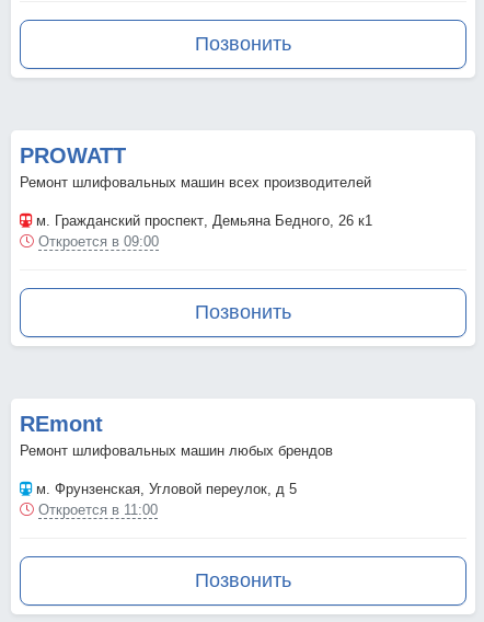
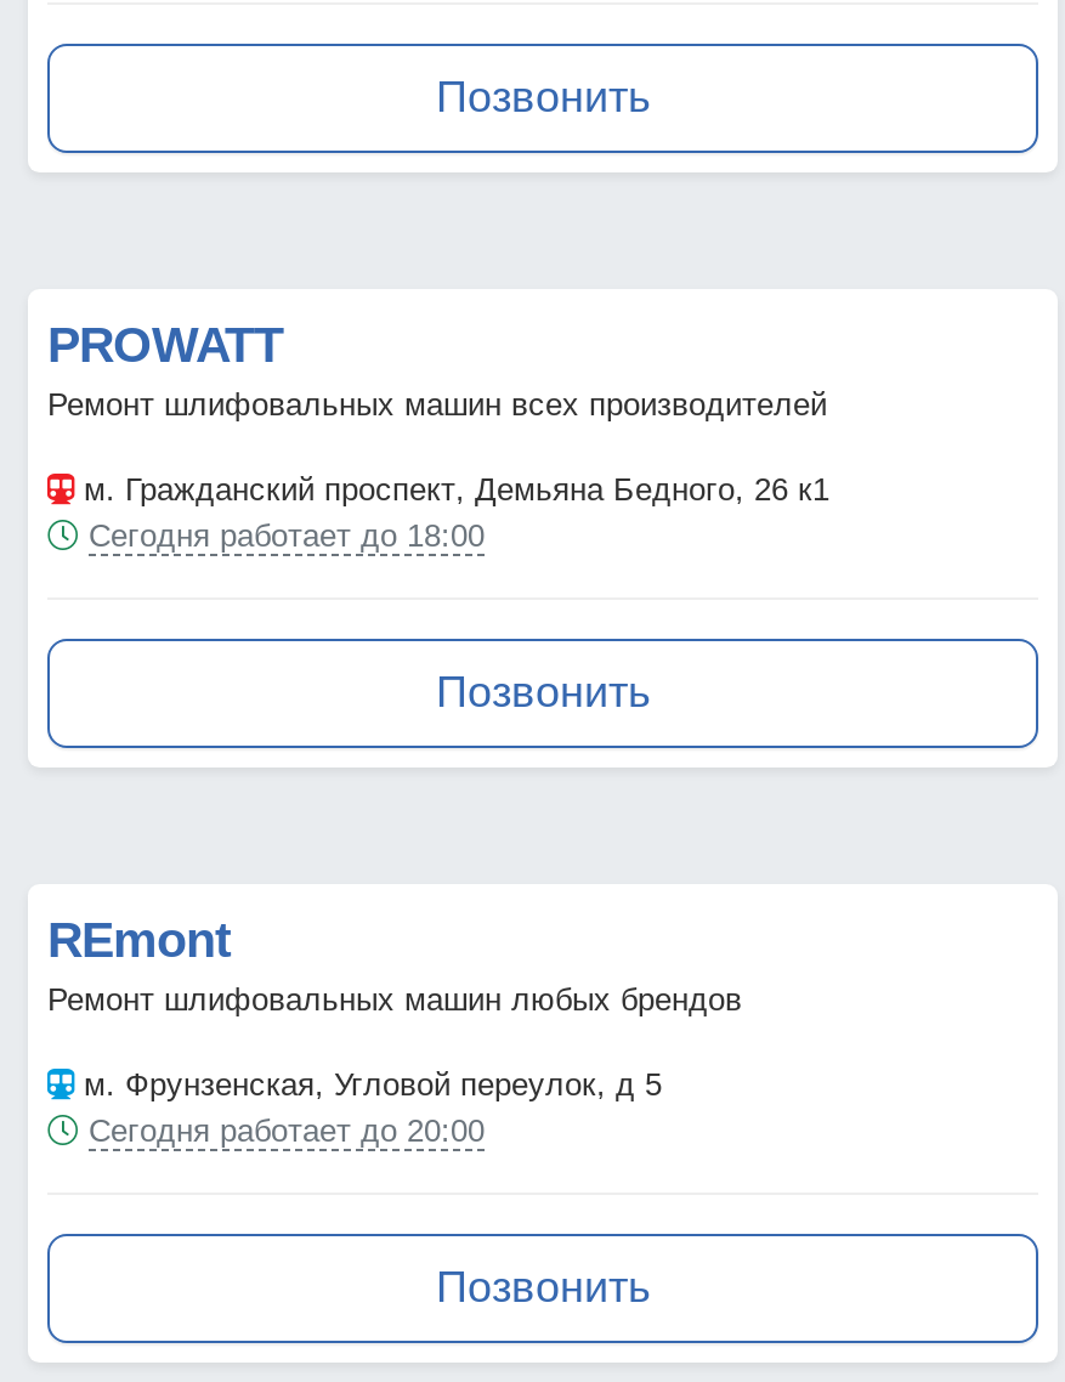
- Откроется в 09:00
+ Сегодня работает до 18:00

- Откроется в 11:00
+ Сегодня работает до 20:00
